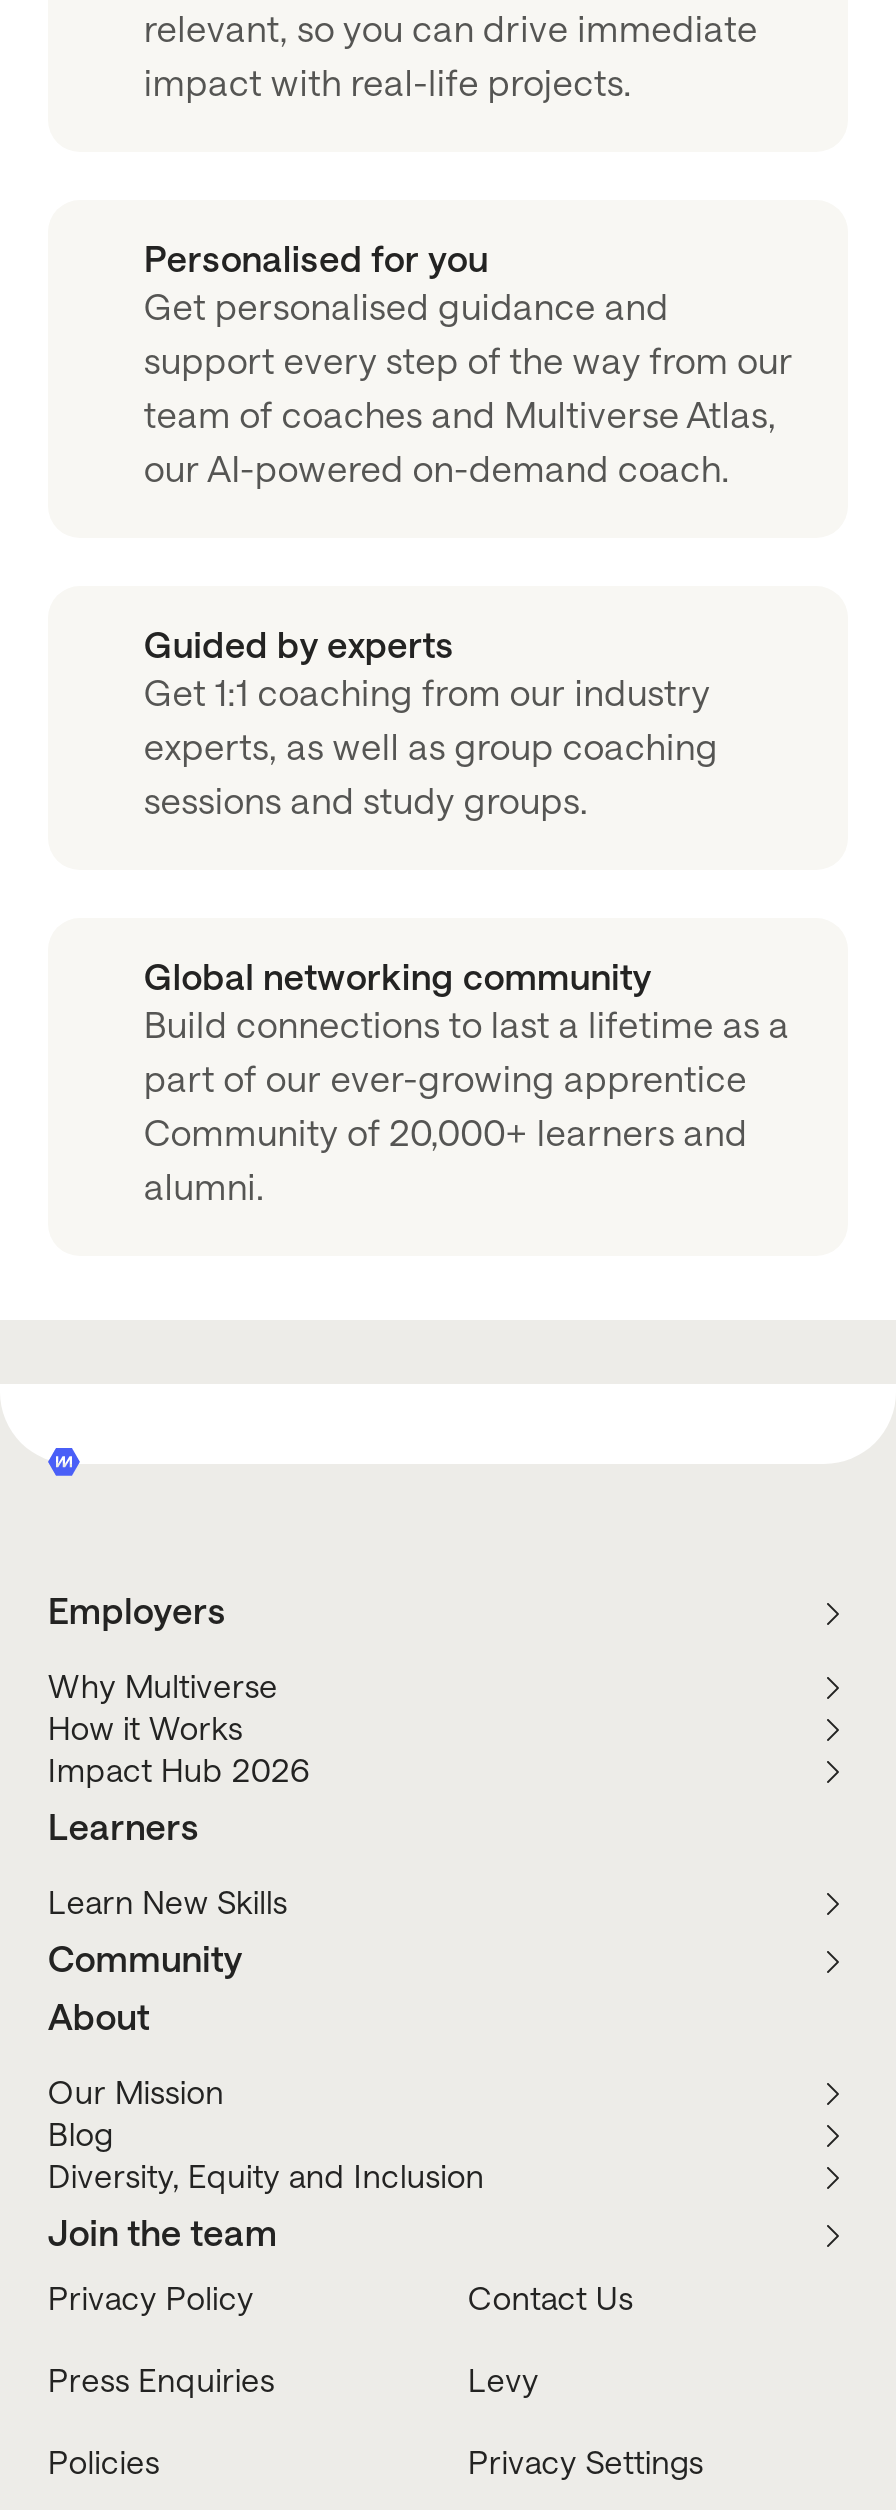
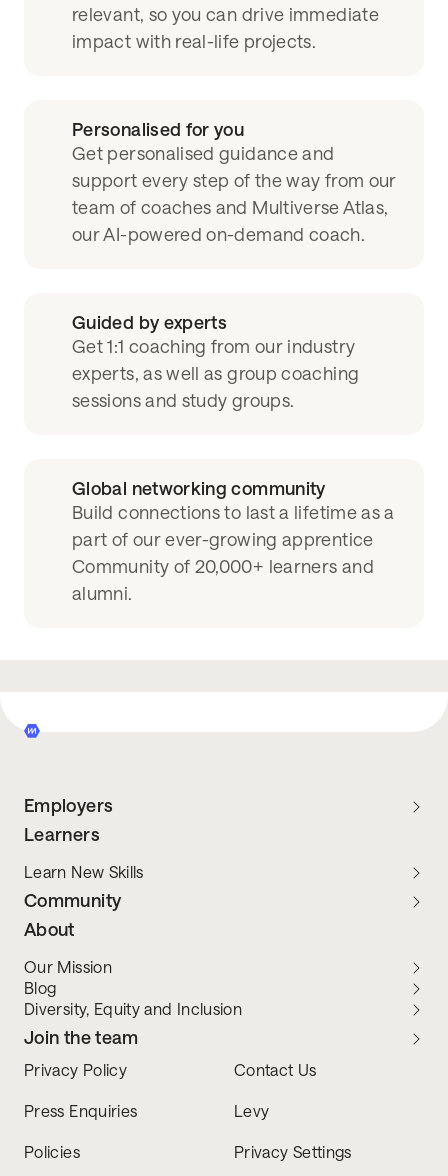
- Why Multiverse
- How it Works
- Impact Hub 2026
